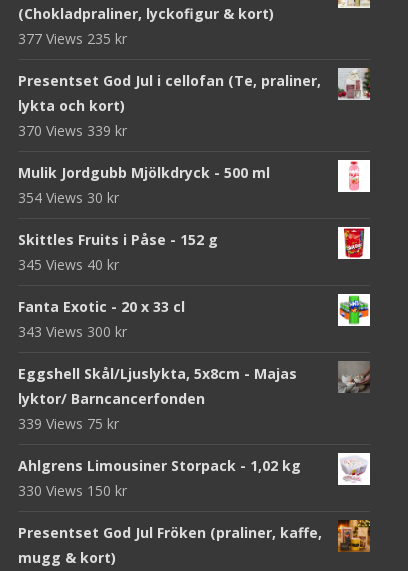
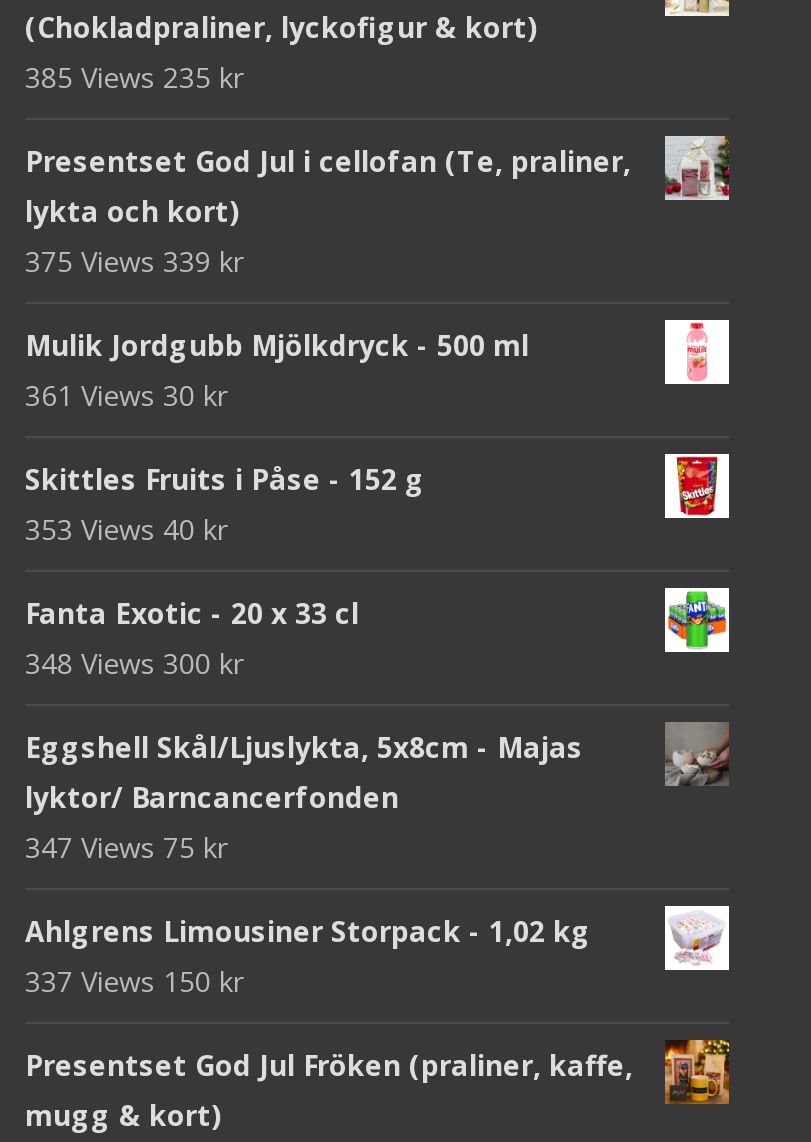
- 377 Views 235 kr
+ 385 Views 235 kr

- 370 Views 339 kr
+ 375 Views 339 kr

- 354 Views 30 kr
+ 361 Views 30 kr

- 345 Views 40 kr
+ 353 Views 40 kr

- 343 Views 300 kr
+ 348 Views 300 kr

- 339 Views 75 kr
+ 347 Views 75 kr

- 330 Views 150 kr
+ 337 Views 150 kr
